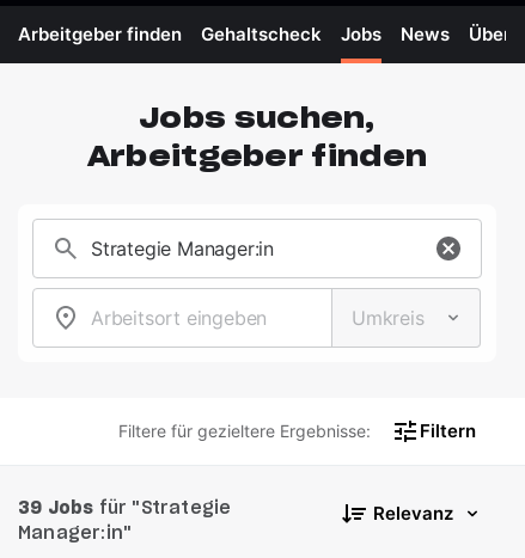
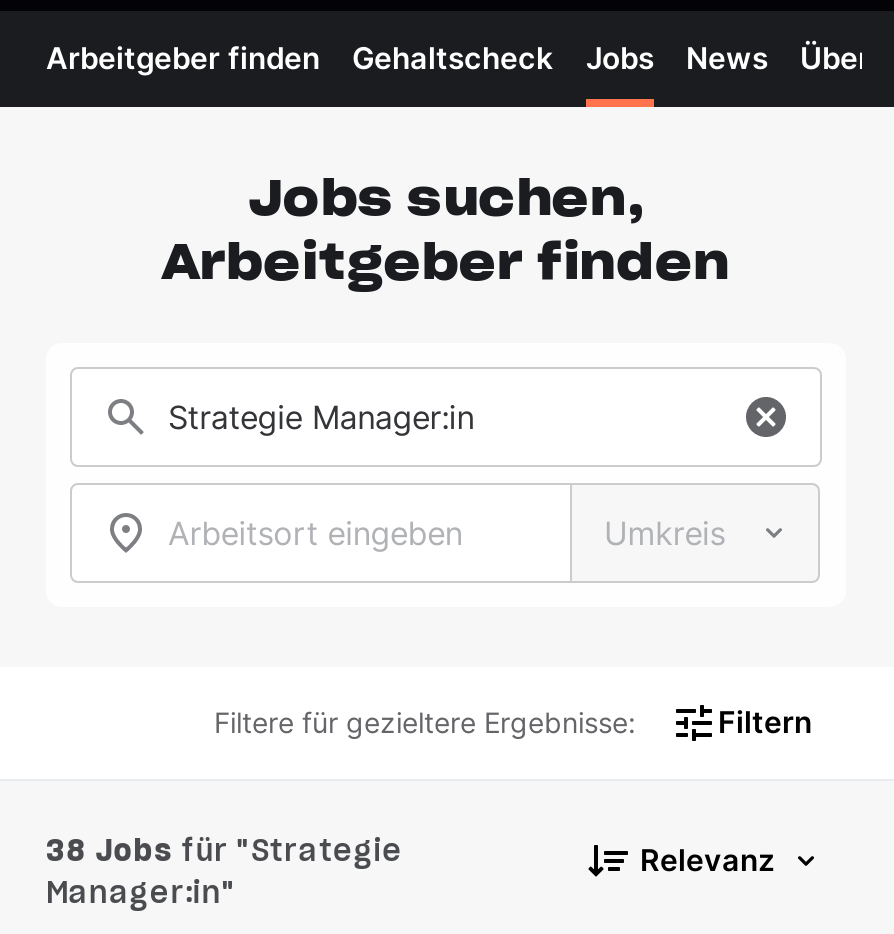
- 39 Jobs für "Strategie
+ 38 Jobs für "Strategie
